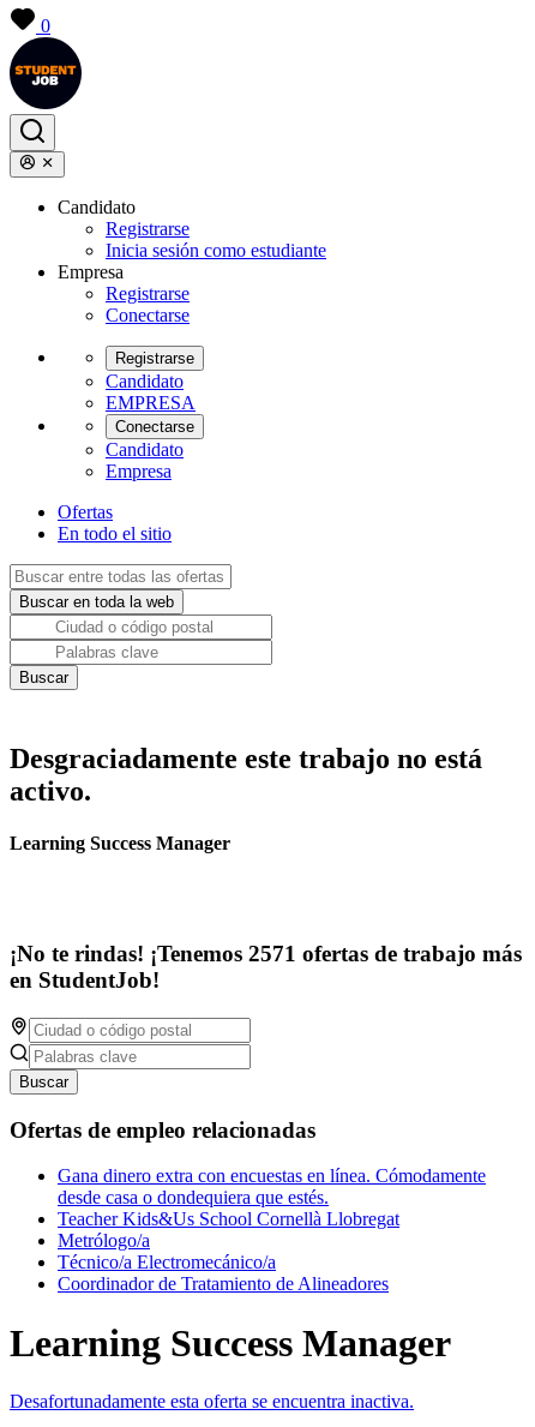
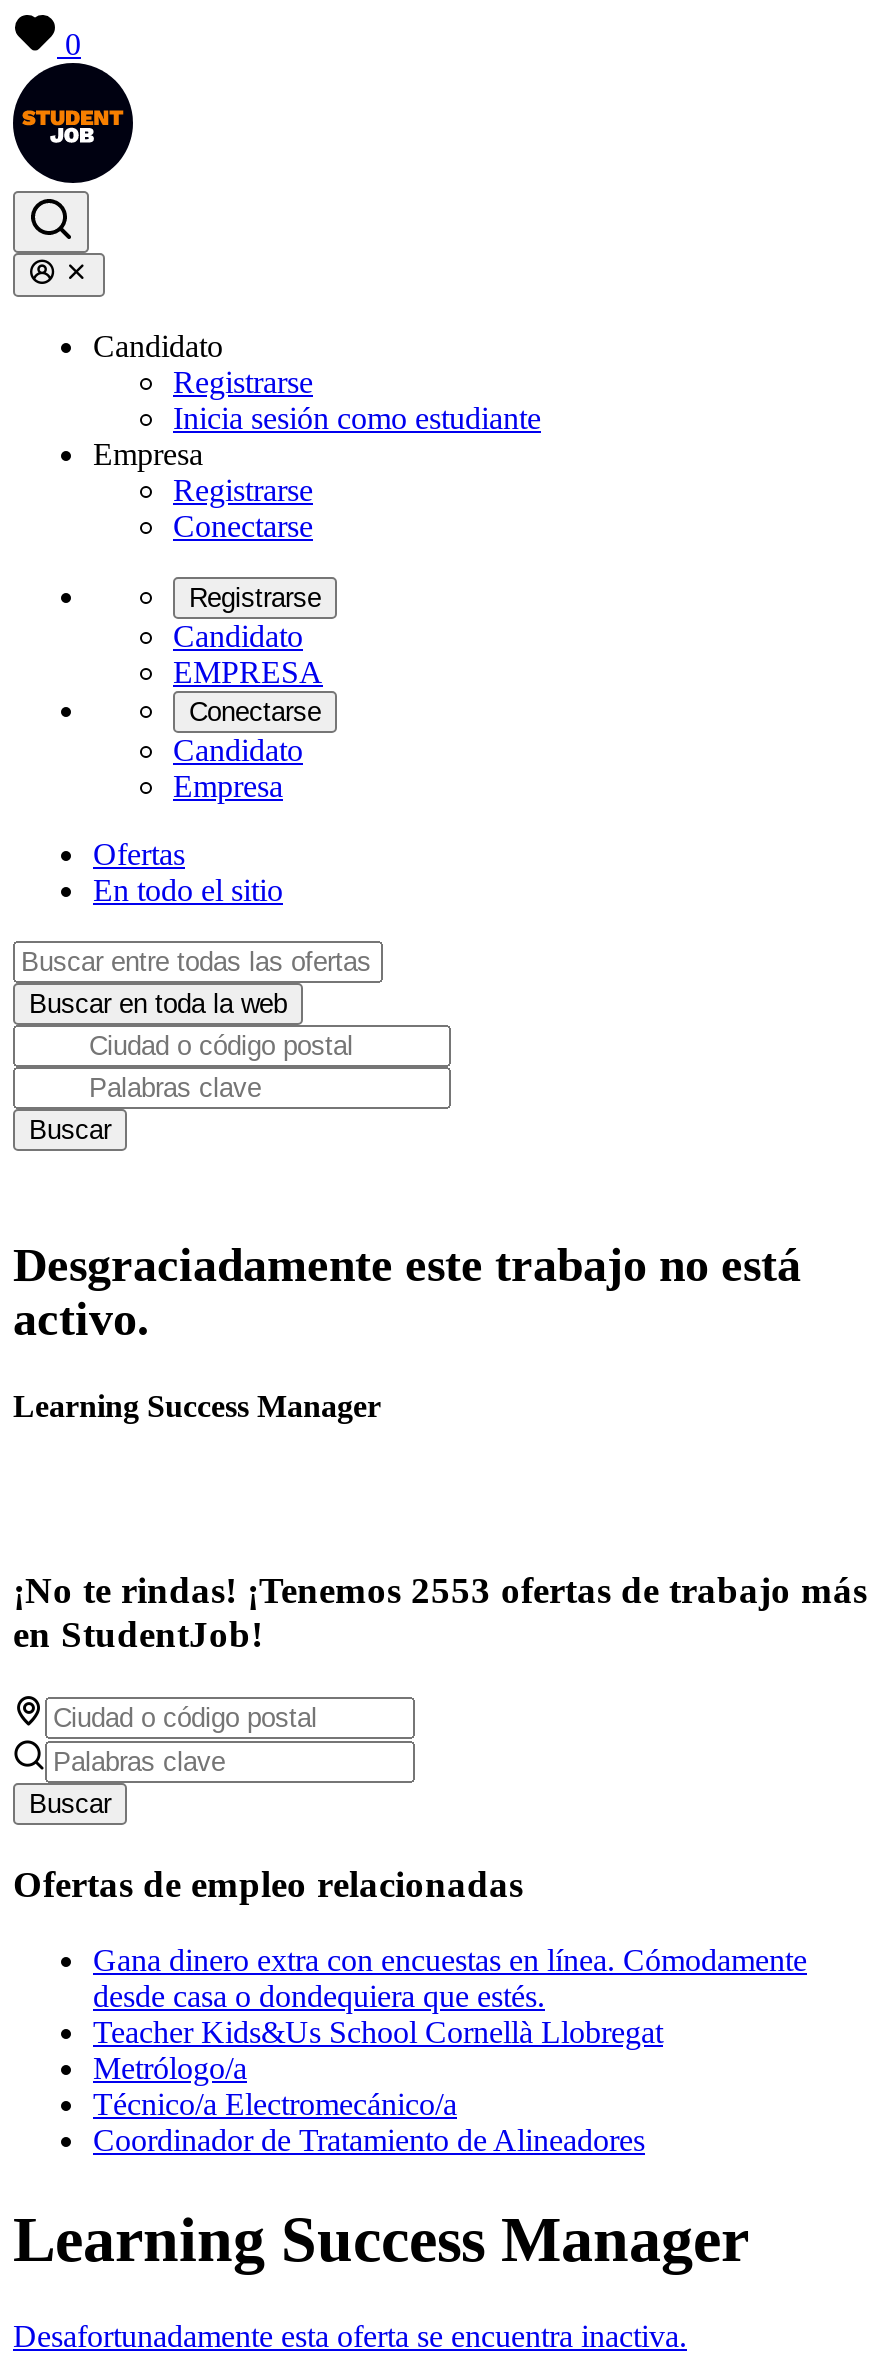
- ¡No te rindas! ¡Tenemos 2571 ofertas de trabajo más
+ ¡No te rindas! ¡Tenemos 2553 ofertas de trabajo más
